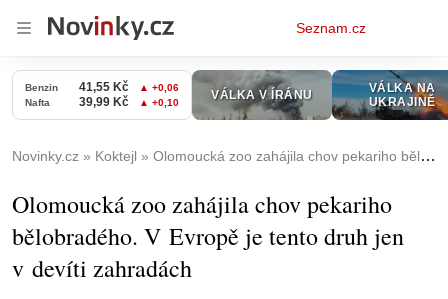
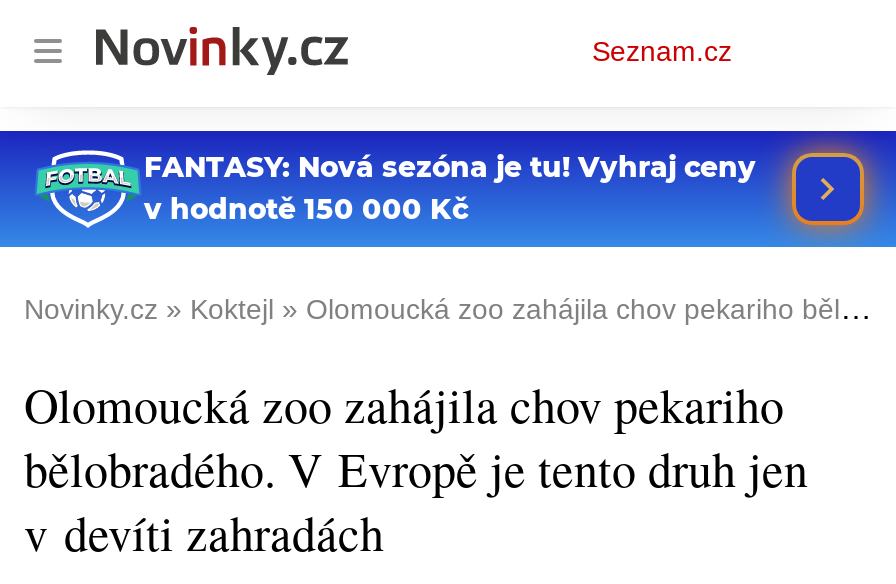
- [image]
+ [image]
